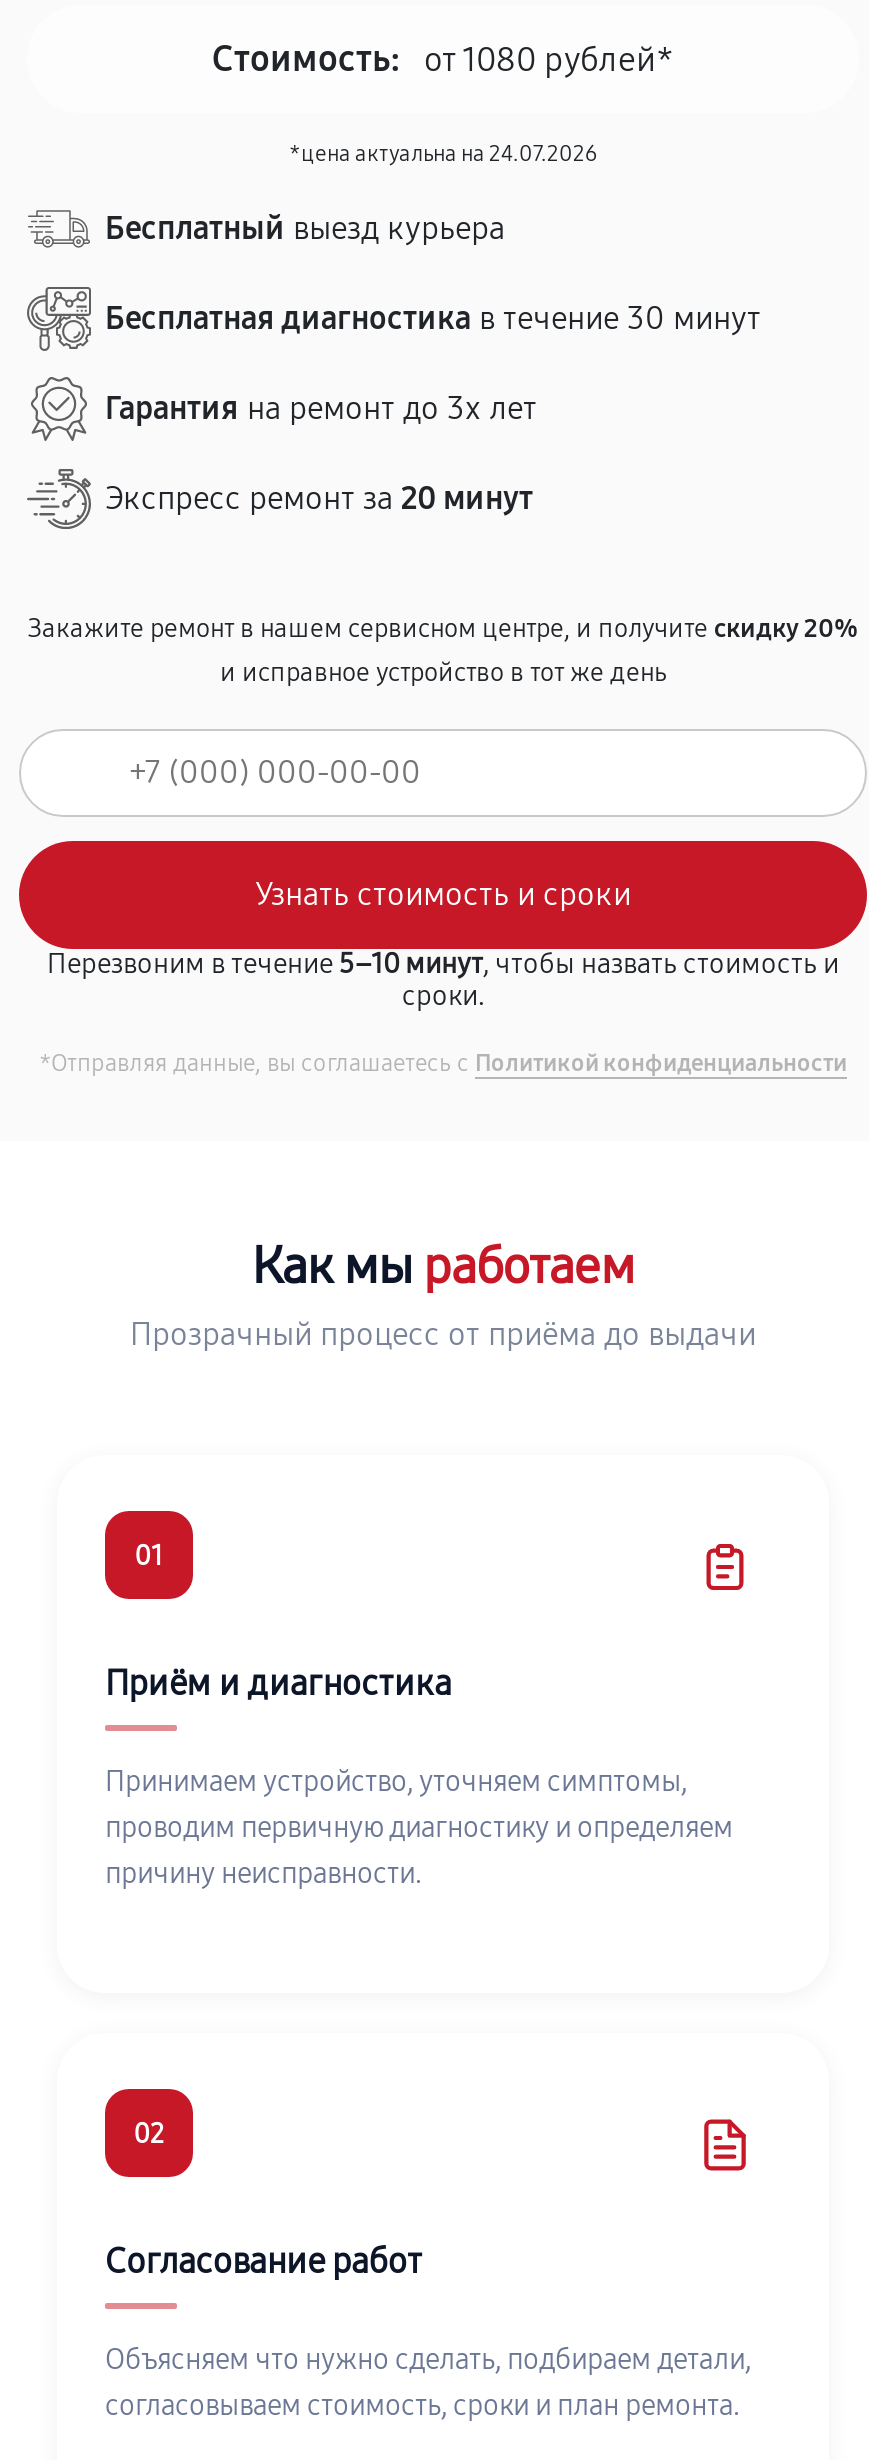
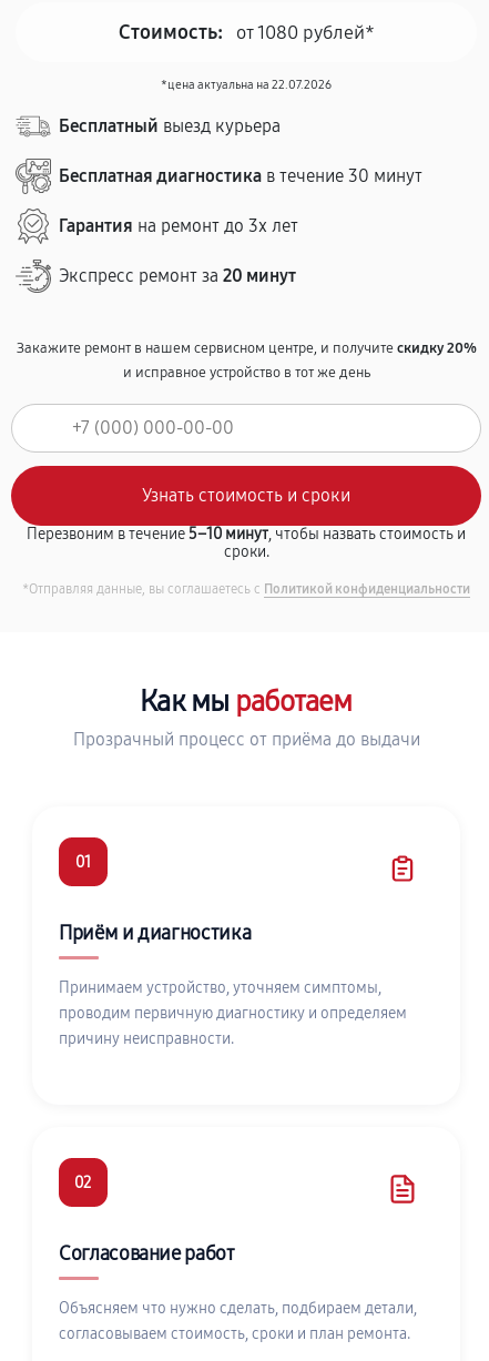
- *цена актуальна на 24.07.2026
+ *цена актуальна на 22.07.2026
